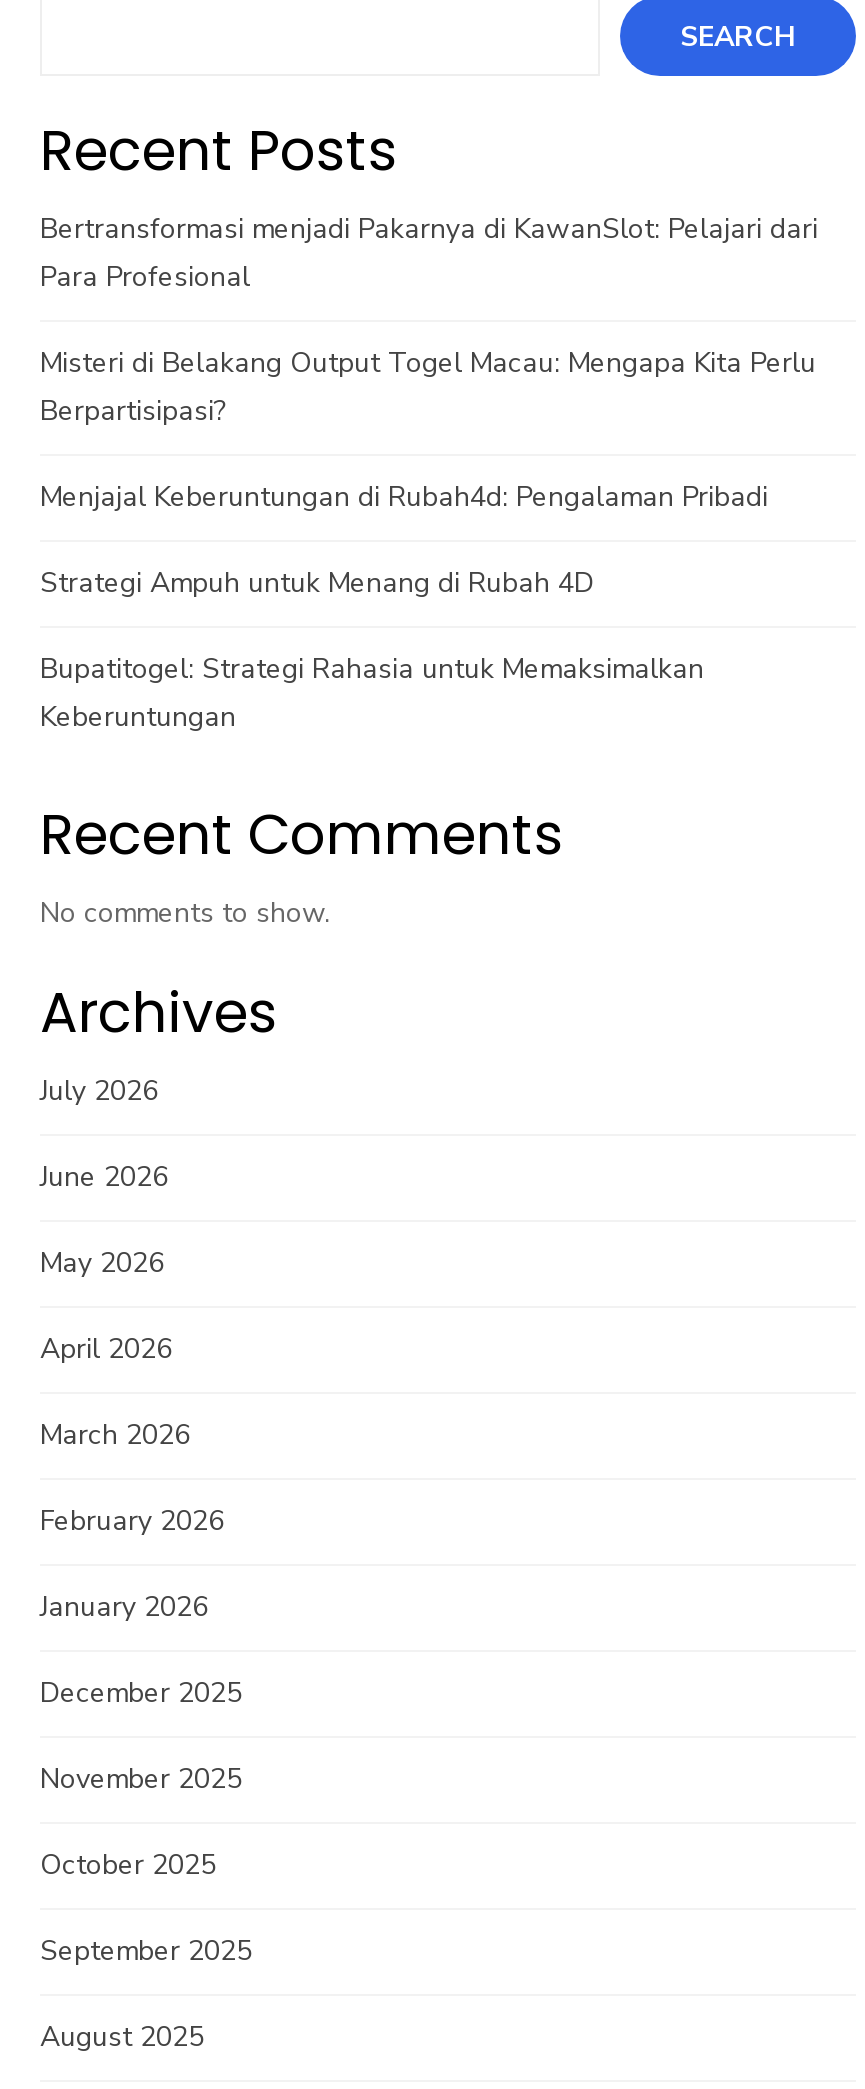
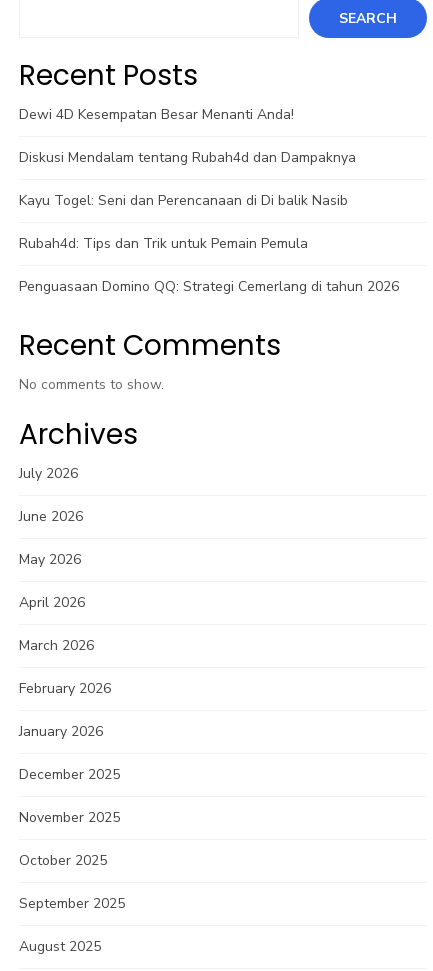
- Bertransformasi menjadi Pakarnya di KawanSlot: Pelajari dari
- Para Profesional
+ Dewi 4D Kesempatan Besar Menanti Anda!

- Misteri di Belakang Output Togel Macau: Mengapa Kita Perlu
- Berpartisipasi?
+ Diskusi Mendalam tentang Rubah4d dan Dampaknya

- Menjajal Keberuntungan di Rubah4d: Pengalaman Pribadi
+ Kayu Togel: Seni dan Perencanaan di Di balik Nasib

- Strategi Ampuh untuk Menang di Rubah 4D
+ Rubah4d: Tips dan Trik untuk Pemain Pemula

- Bupatitogel: Strategi Rahasia untuk Memaksimalkan
- Keberuntungan
+ Penguasaan Domino QQ: Strategi Cemerlang di tahun 2026
